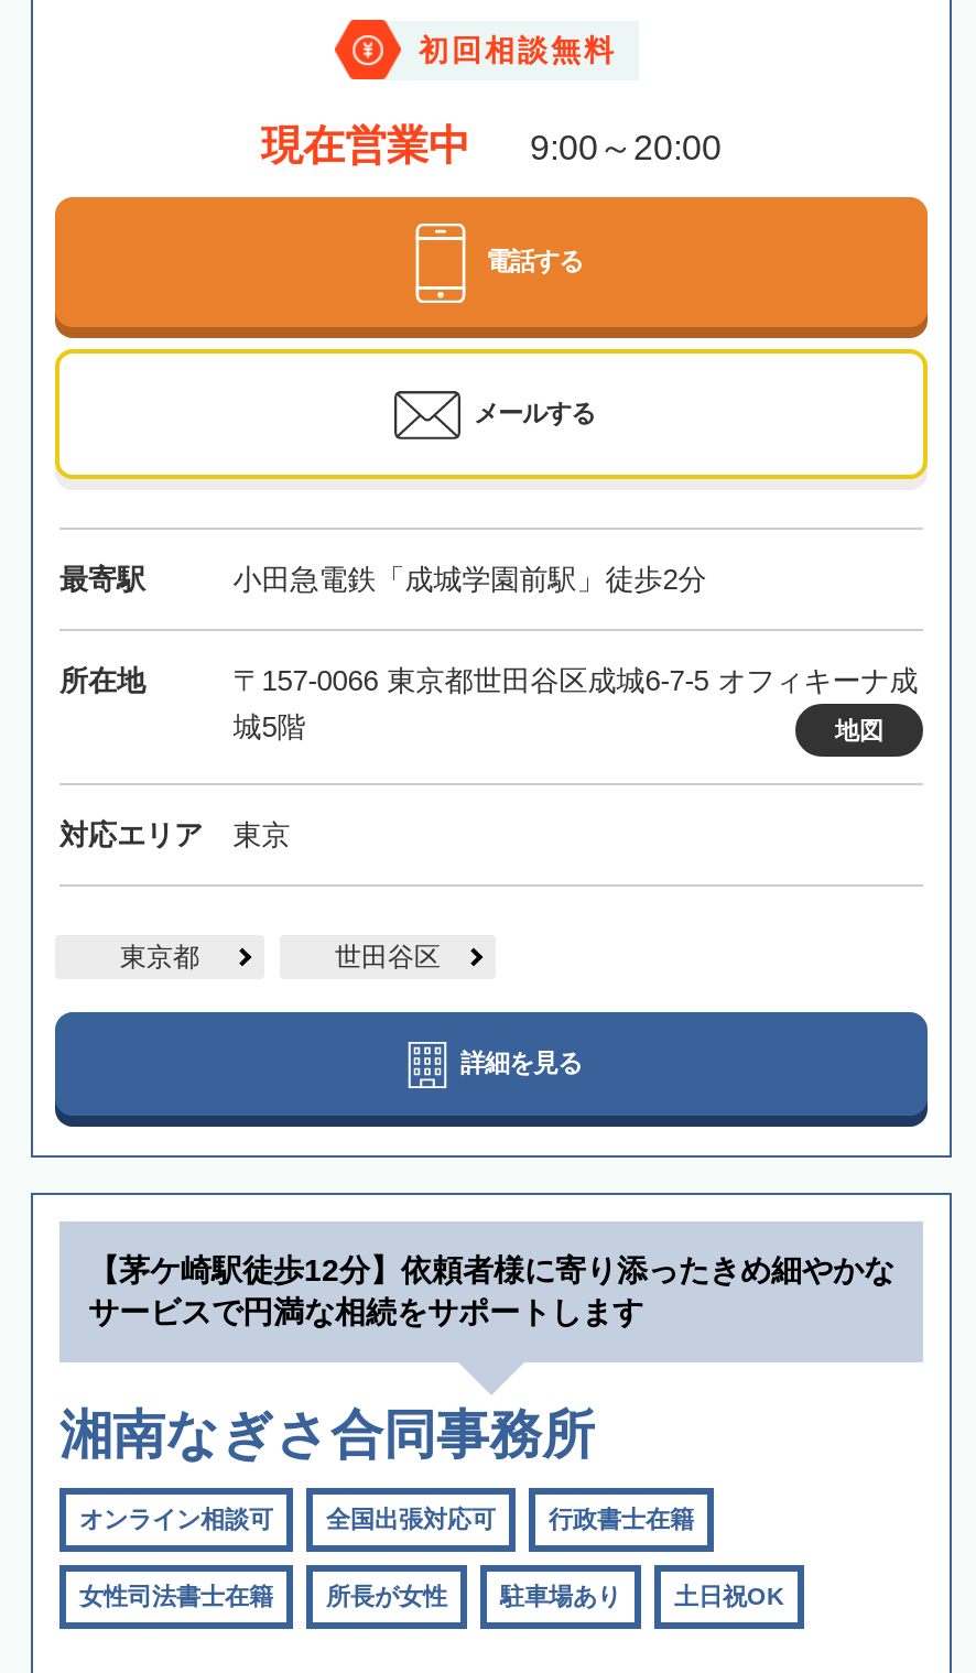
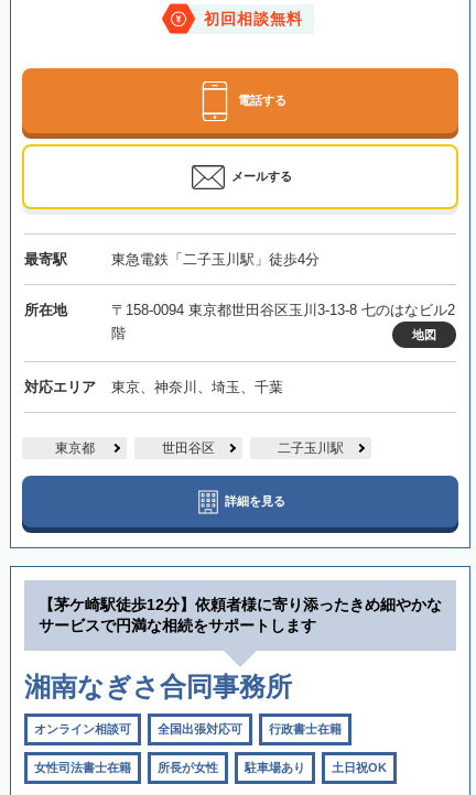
- 現在営業中
- 9:00～20:00

- 小田急電鉄「成城学園前駅」徒歩2分
+ 東急電鉄「二子玉川駅」徒歩4分

- 〒157-0066 東京都世田谷区成城6-7-5 オフィキーナ成
- 城5階
+ 〒158-0094 東京都世田谷区玉川3-13-8 七のはなビル2
+ 階

- 東京
+ 東京、神奈川、埼玉、千葉

+ 二子玉川駅
